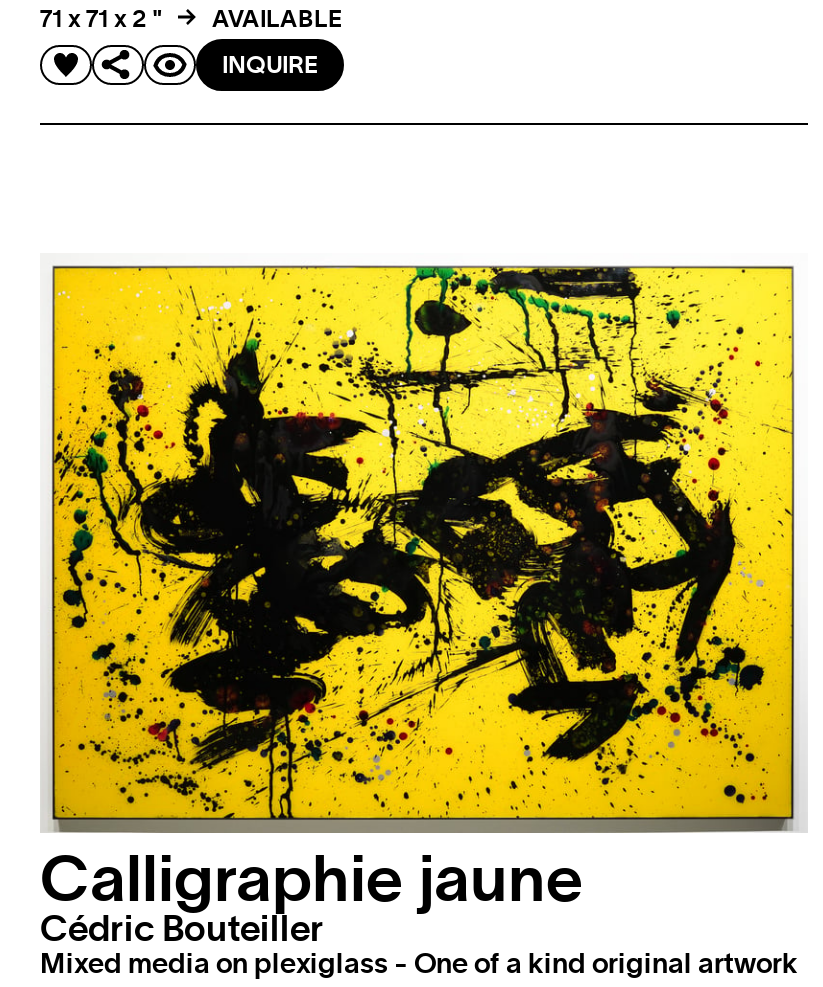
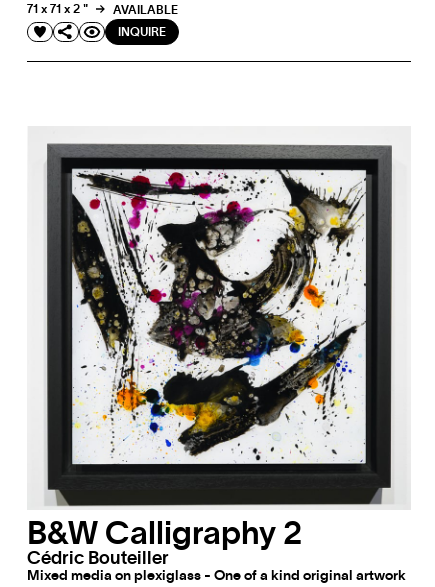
- [image]
- Calligraphie jaune
+ [image]
+ B&W Calligraphy 2
